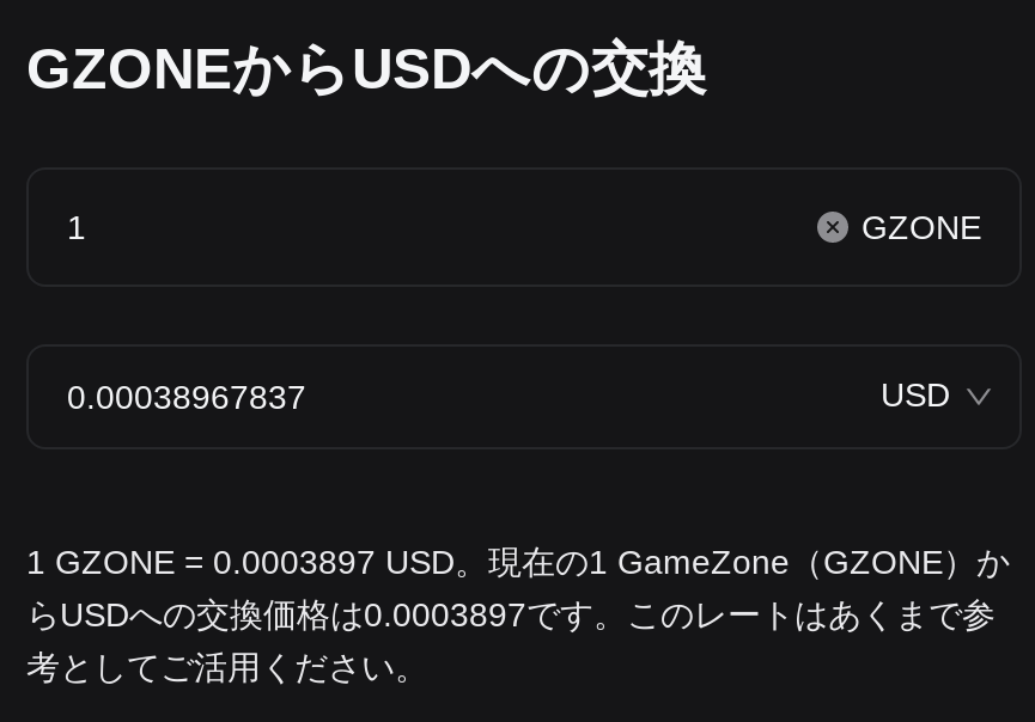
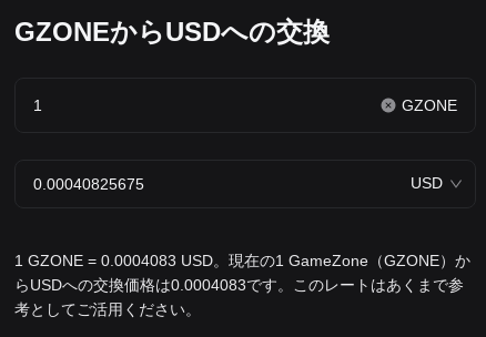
- 1 GZONE = 0.0003897 USD。現在の1 GameZone（GZONE）か
+ 1 GZONE = 0.0004083 USD。現在の1 GameZone（GZONE）か

- らUSDへの交換価格は0.0003897です。このレートはあくまで参
+ らUSDへの交換価格は0.0004083です。このレートはあくまで参
